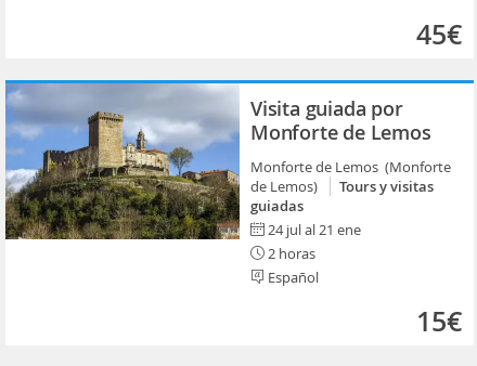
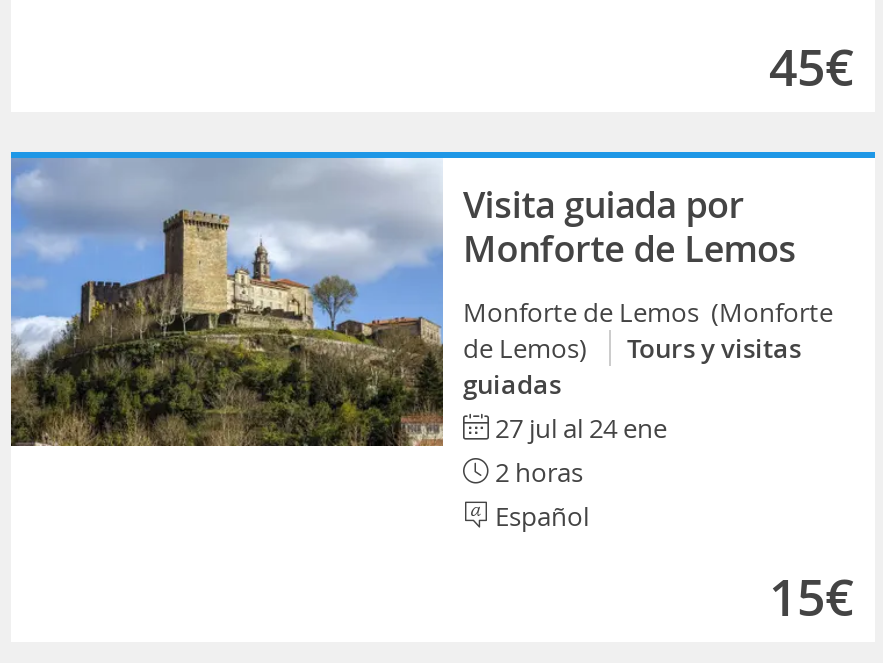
- 24 jul al 21 ene
+ 27 jul al 24 ene
